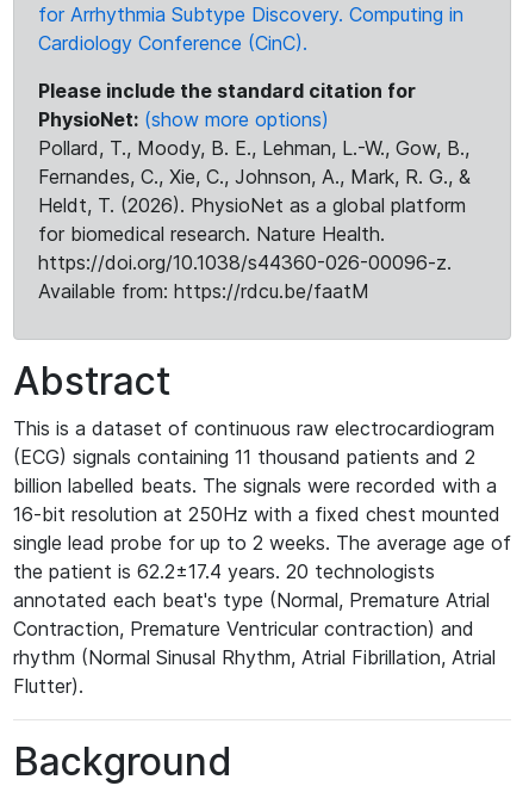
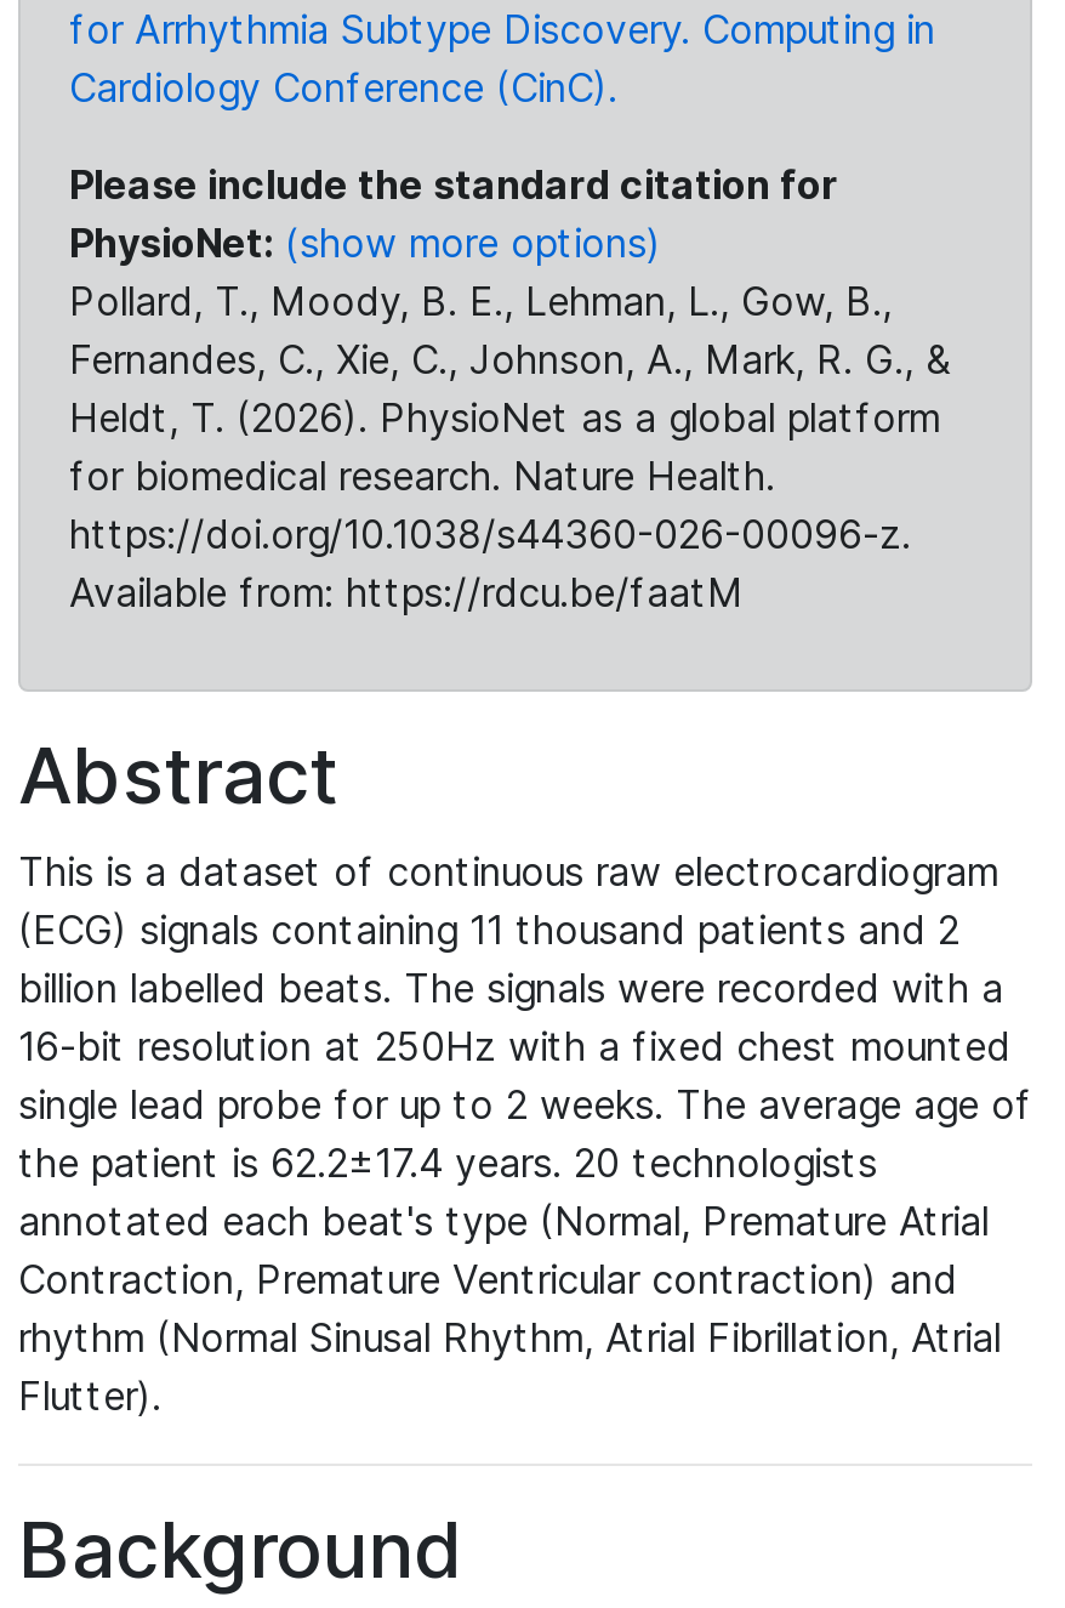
- Pollard, T., Moody, B. E., Lehman, L.-W., Gow, B.,
+ Pollard, T., Moody, B. E., Lehman, L., Gow, B.,
